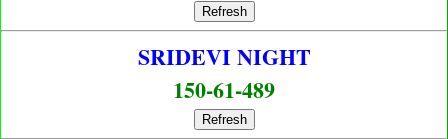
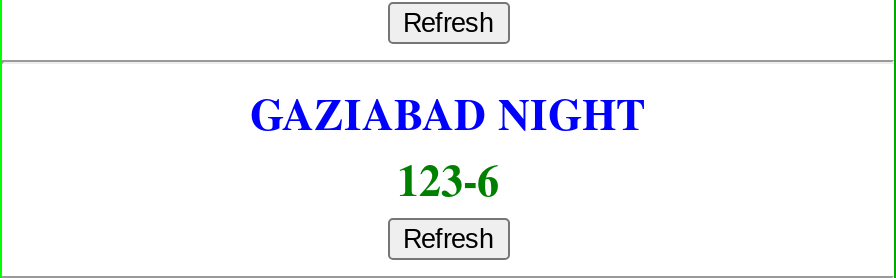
- SRIDEVI NIGHT
+ GAZIABAD NIGHT

- 150-61-489
+ 123-6
